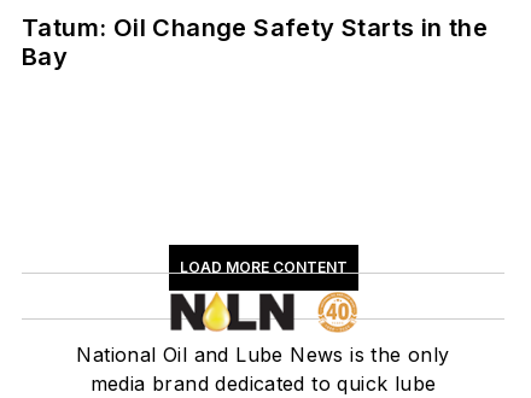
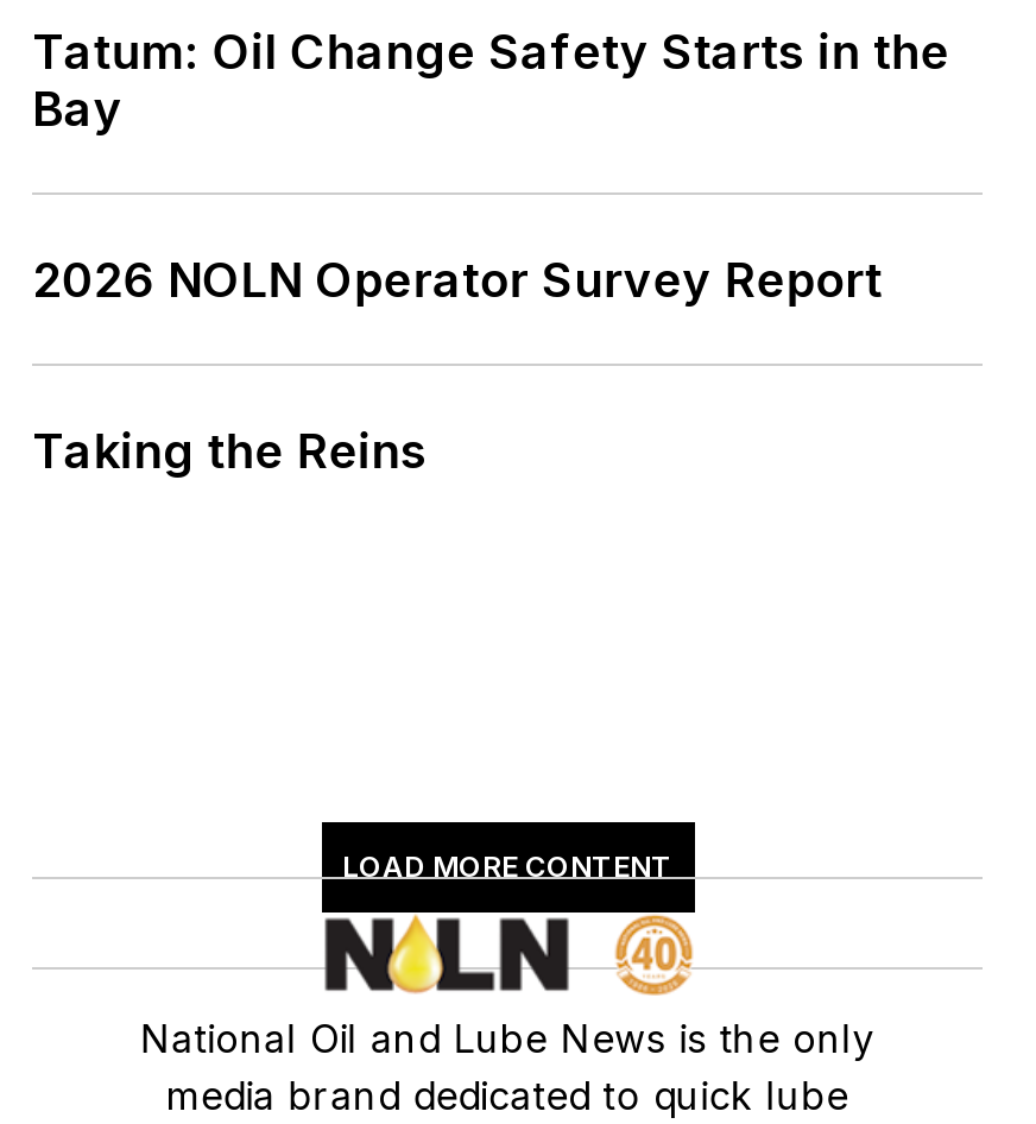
+ 2026 NOLN Operator Survey Report
+ Taking the Reins
